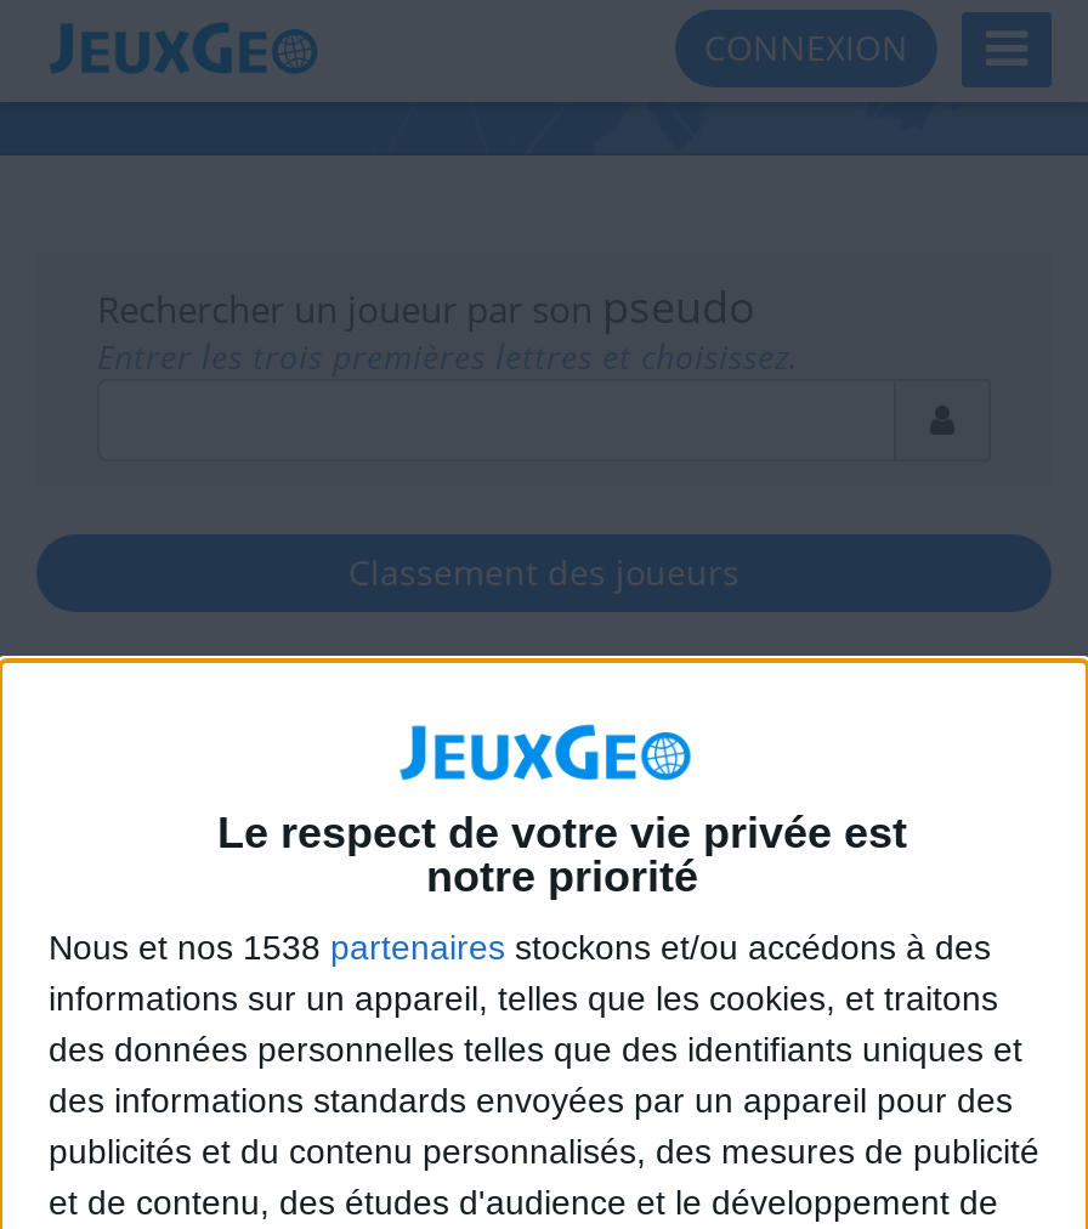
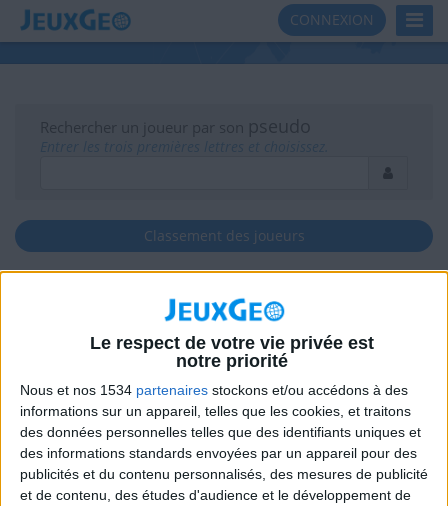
- Nous et nos 1538 partenaires stockons et/ou accédons à des
+ Nous et nos 1534 partenaires stockons et/ou accédons à des
